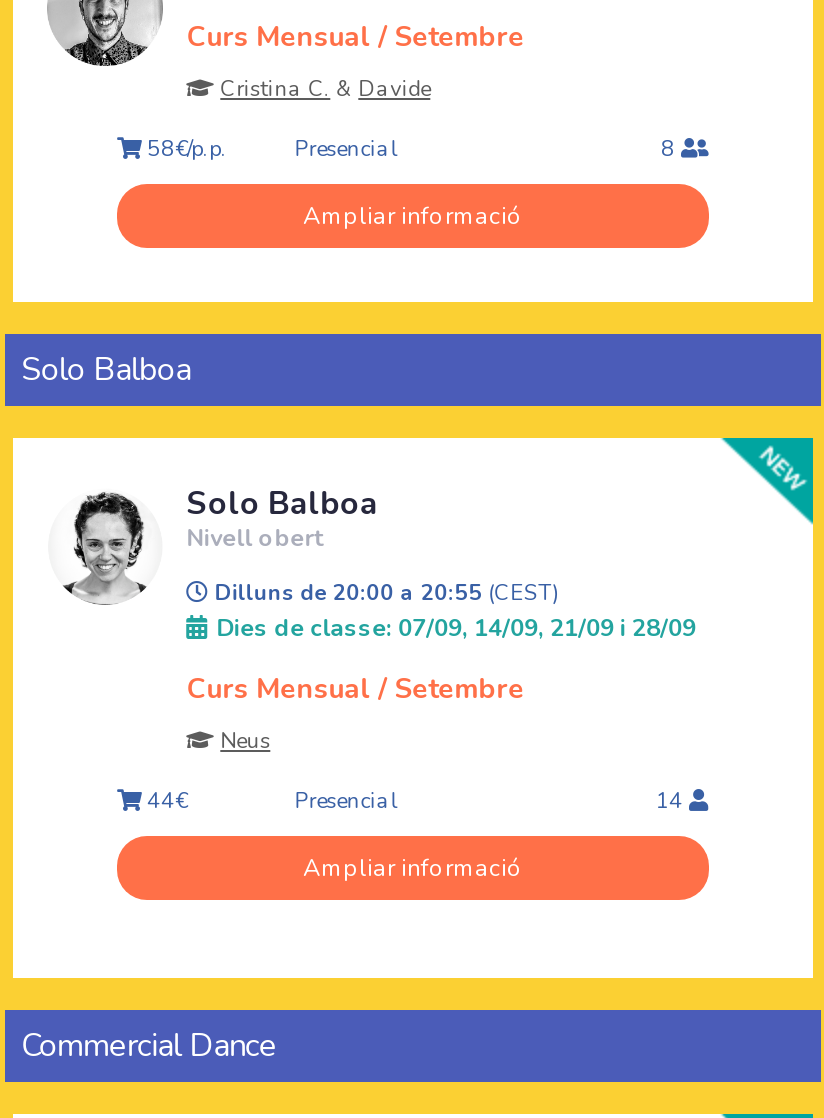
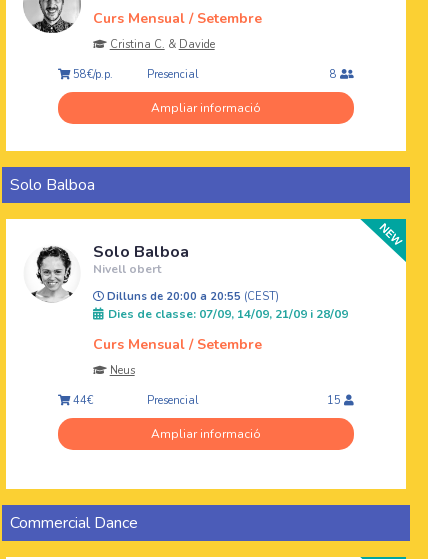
- 14
+ 15
